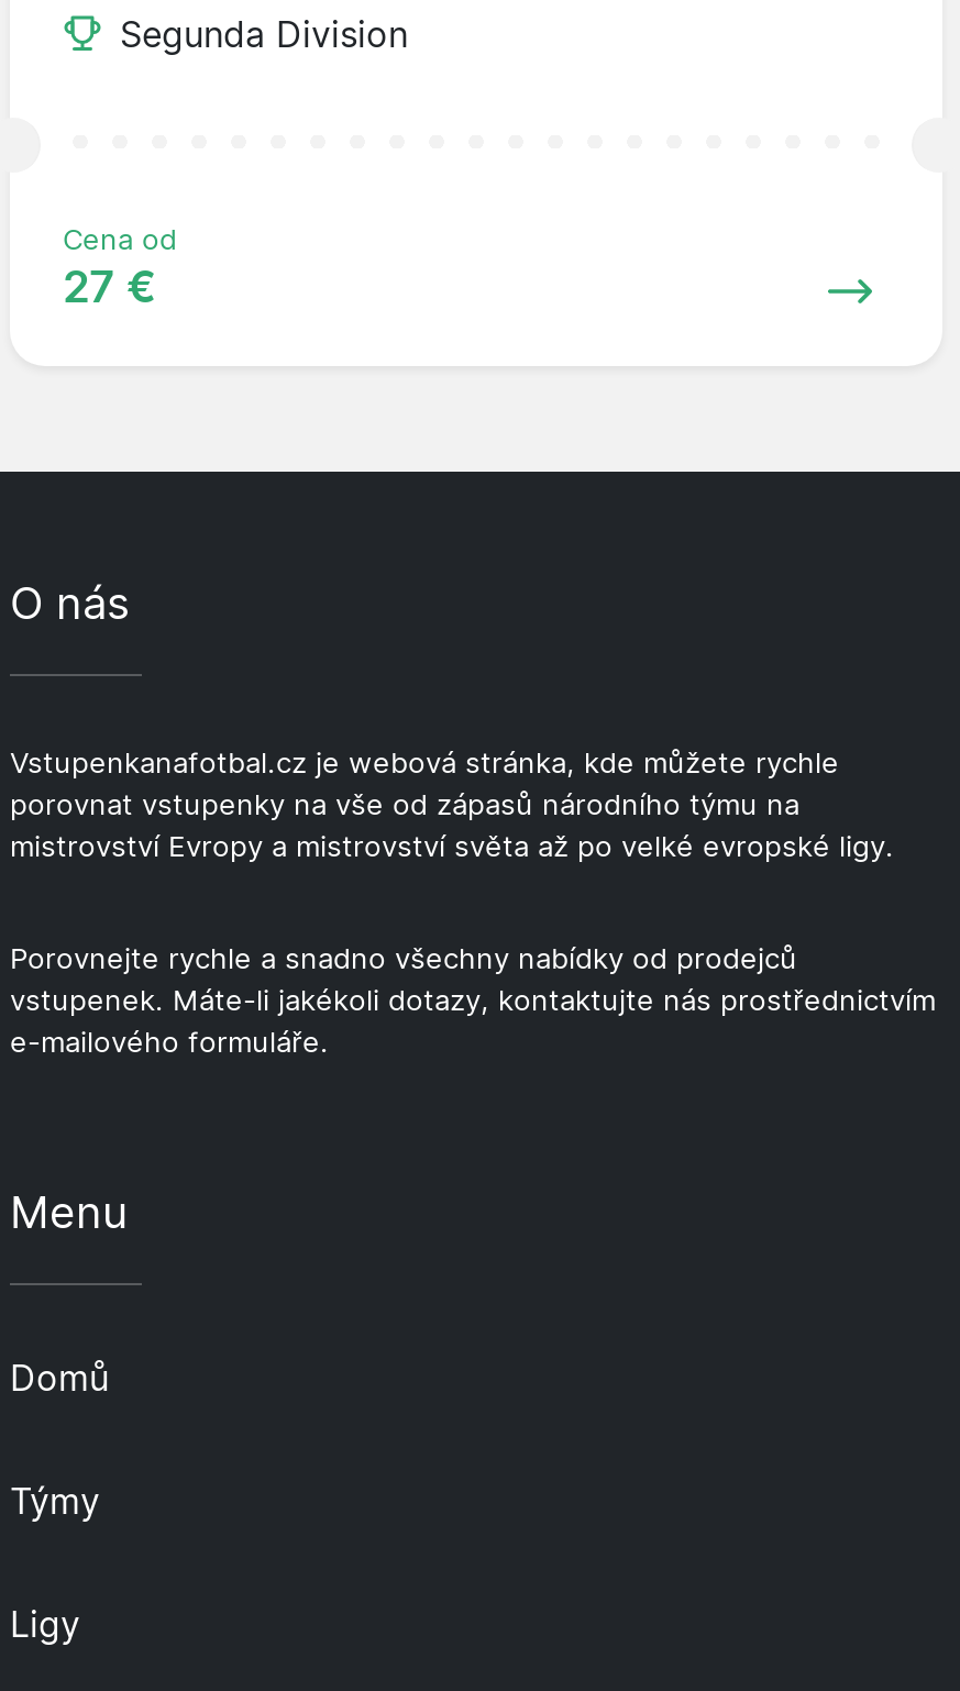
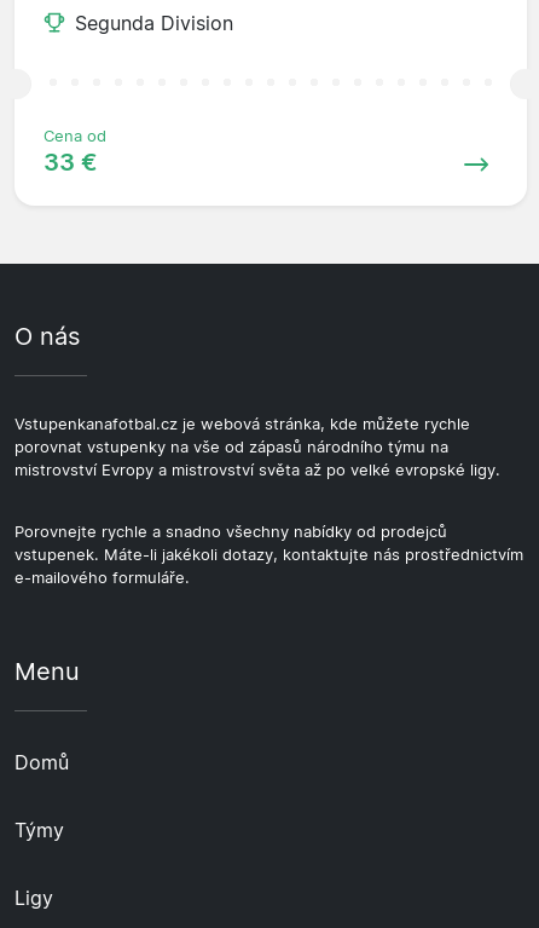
- 27 €
+ 33 €
